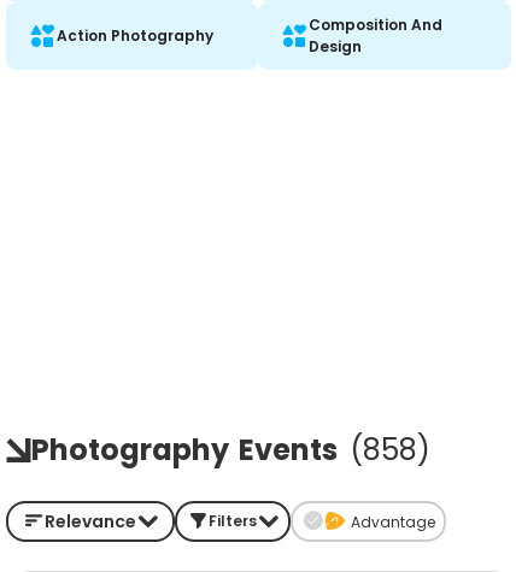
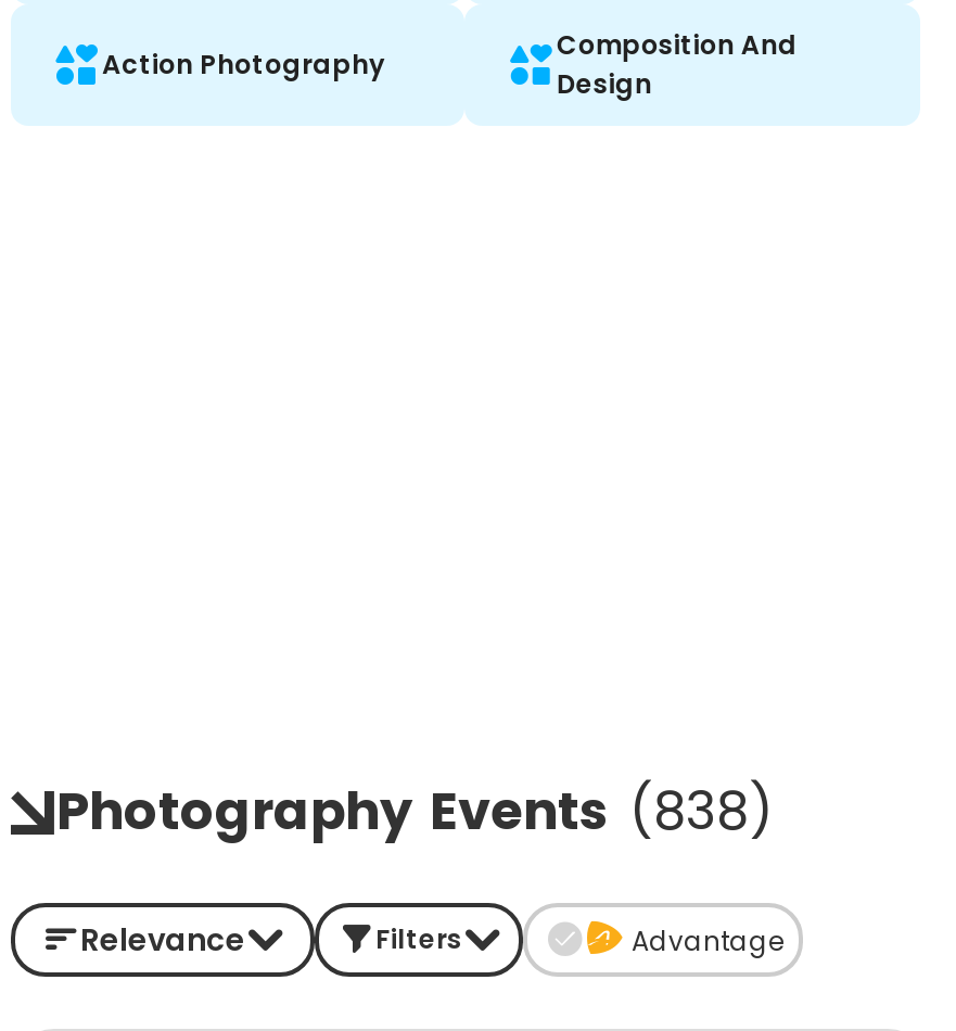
- Photography Events (858)
+ Photography Events (838)
